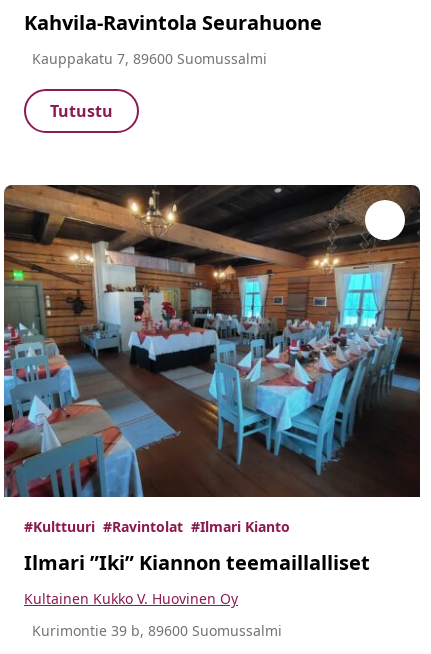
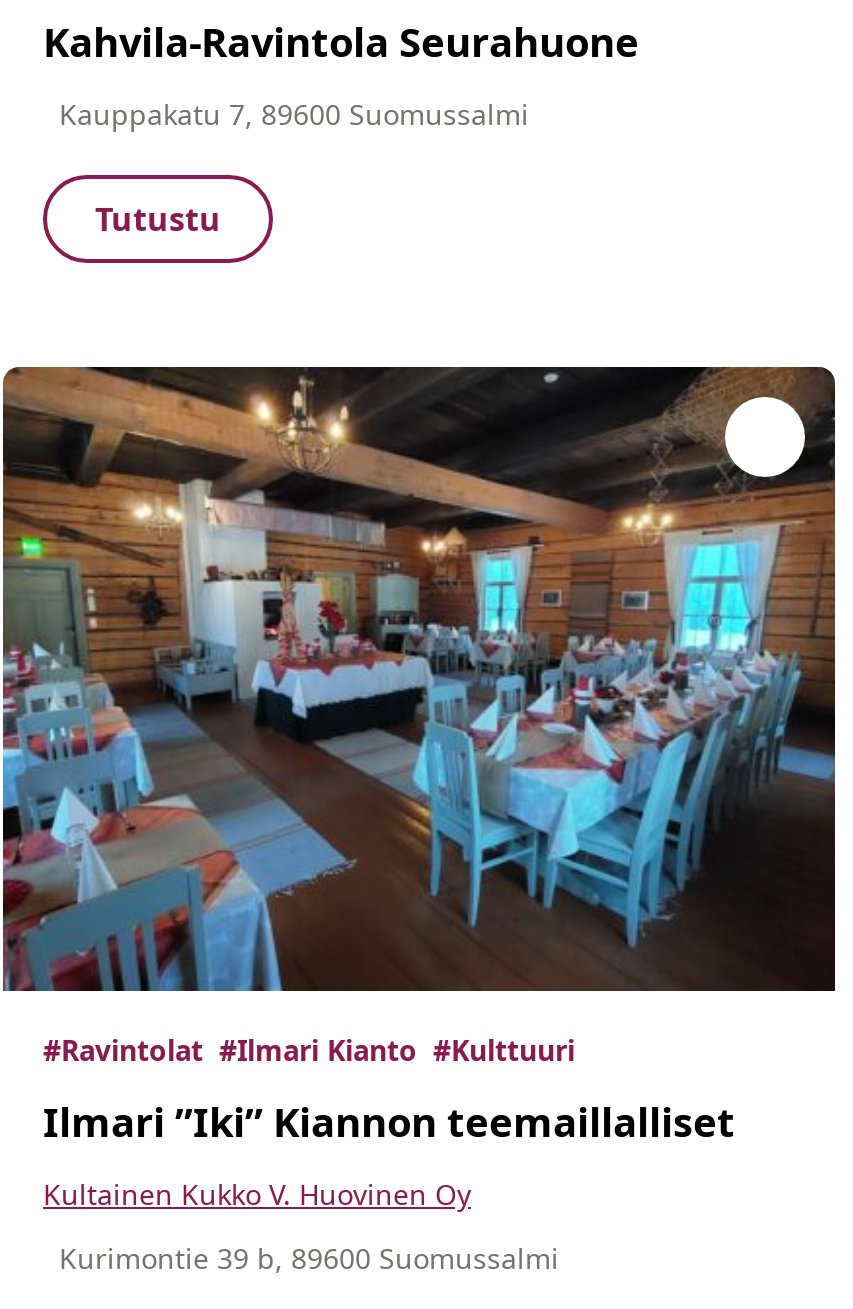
- #Kulttuuri #Ravintolat #Ilmari Kianto
+ #Ravintolat #Ilmari Kianto #Kulttuuri
